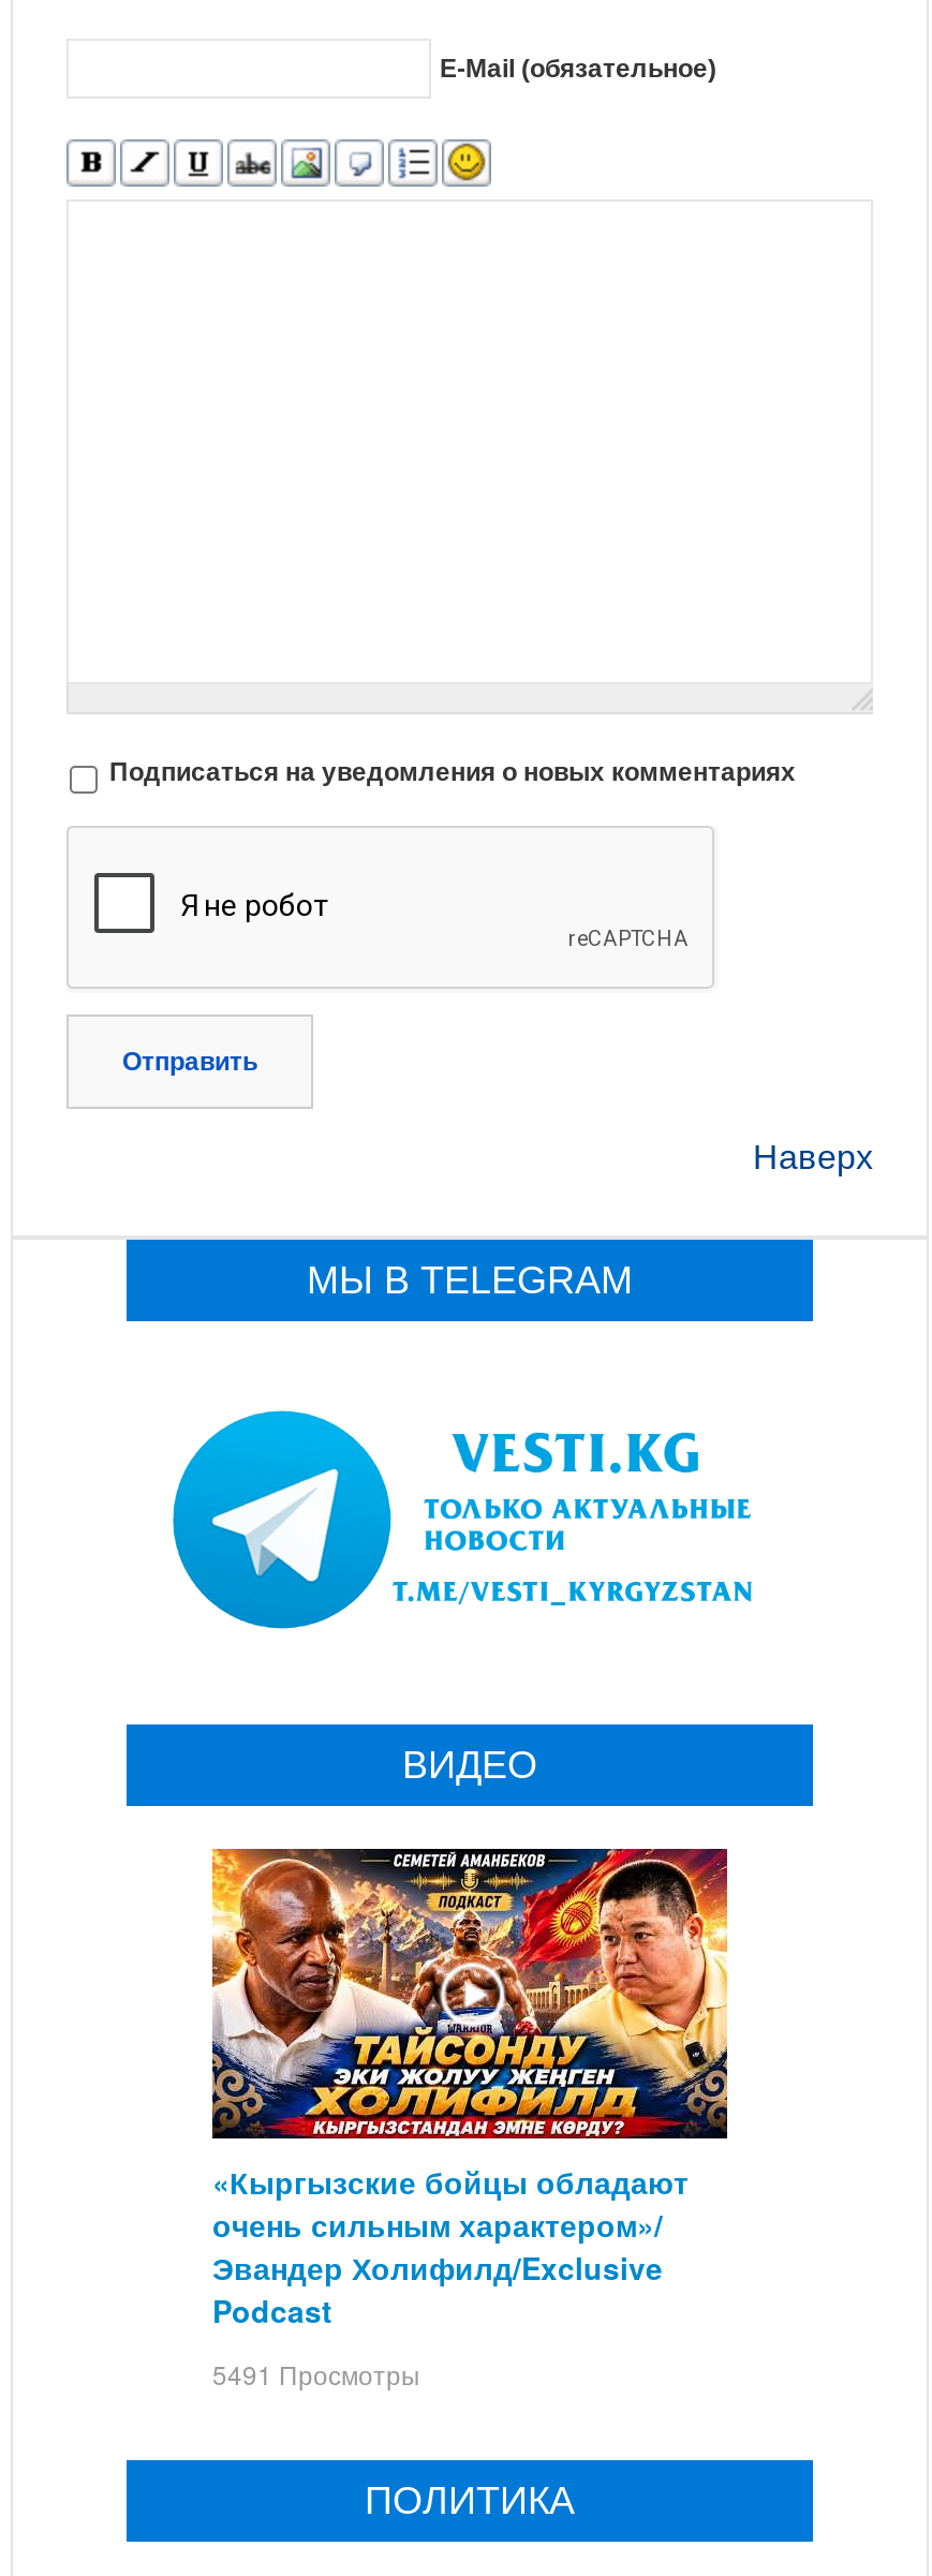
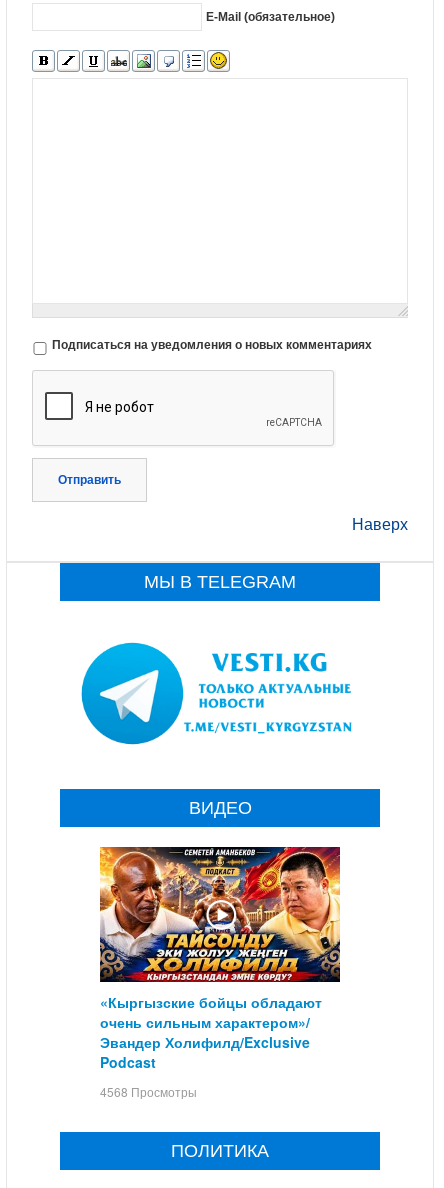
- 5491 Просмотры
+ 4568 Просмотры
